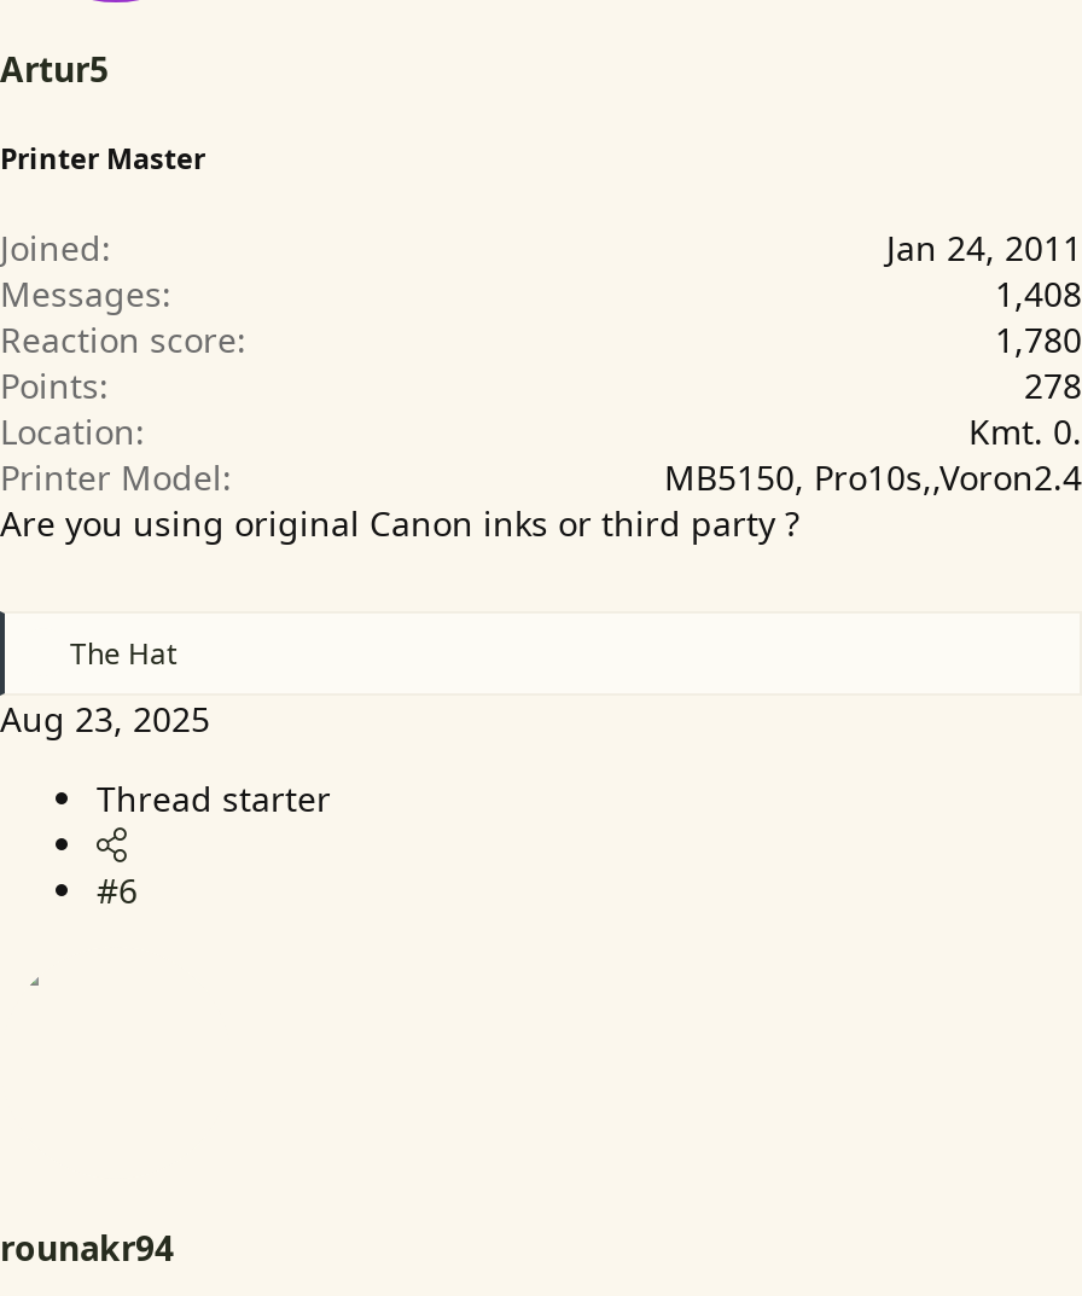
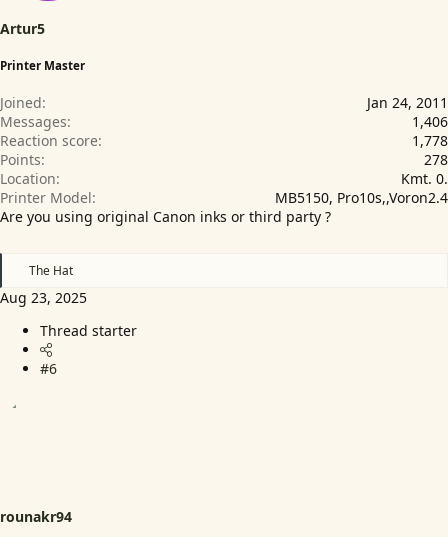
- 1,408
+ 1,406

- 1,780
+ 1,778
